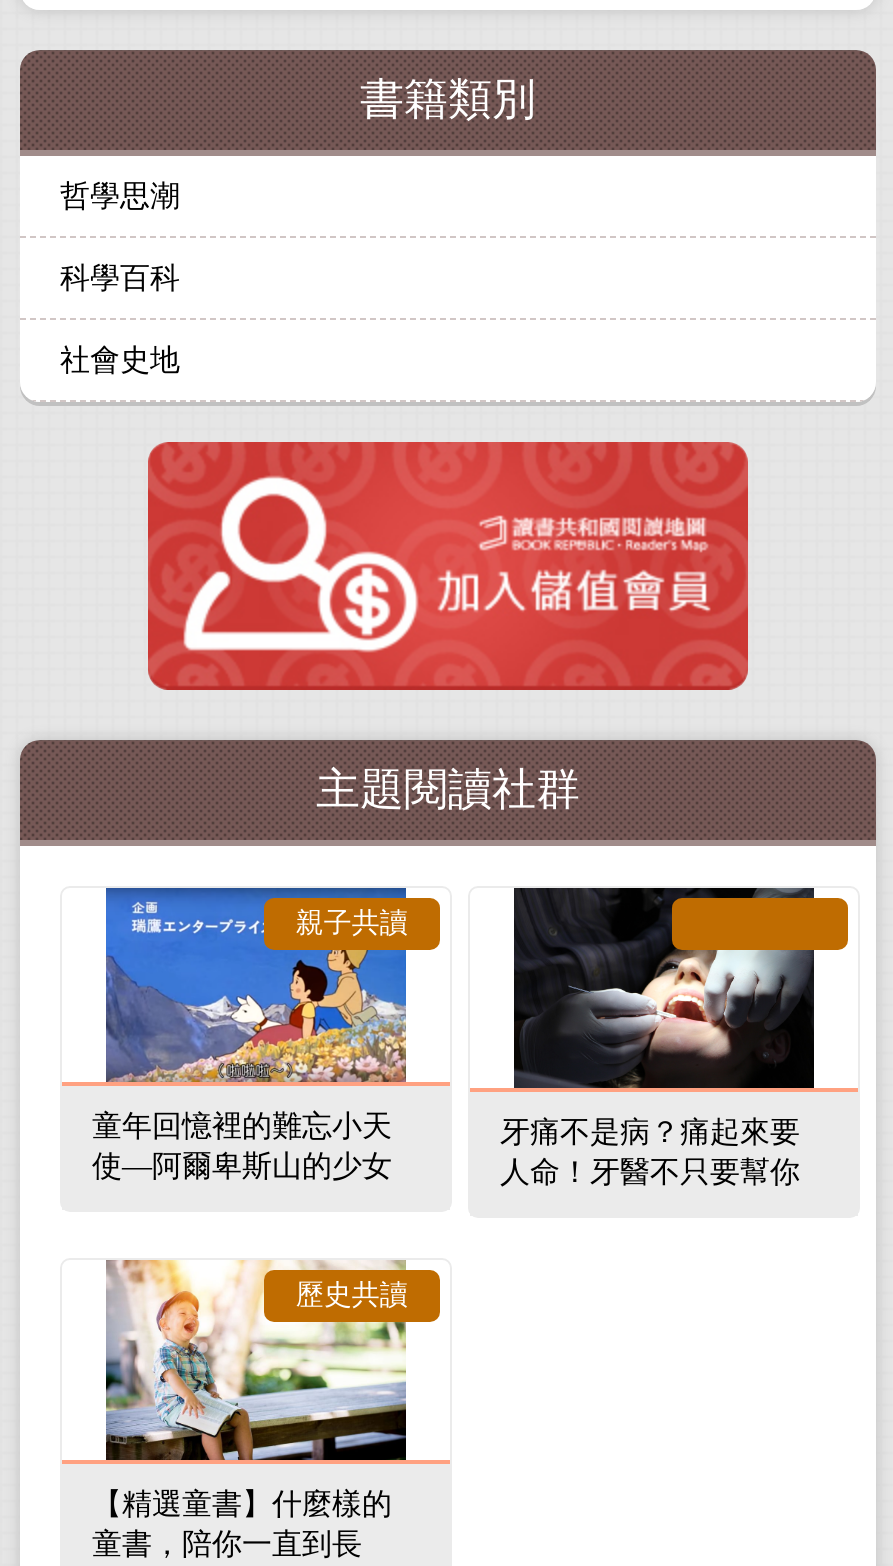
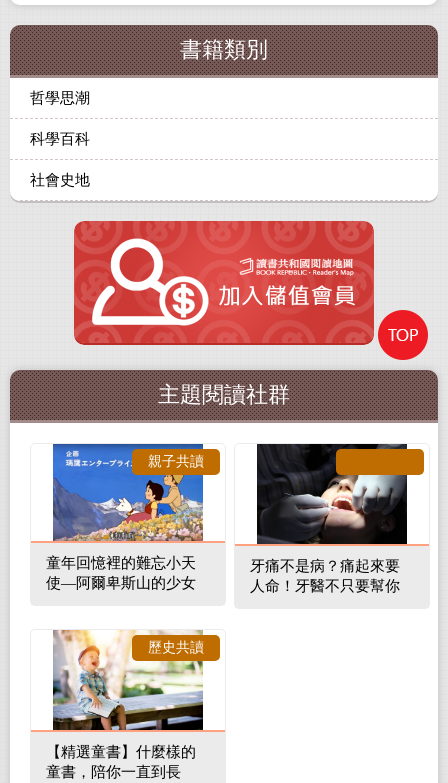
+ [image]
